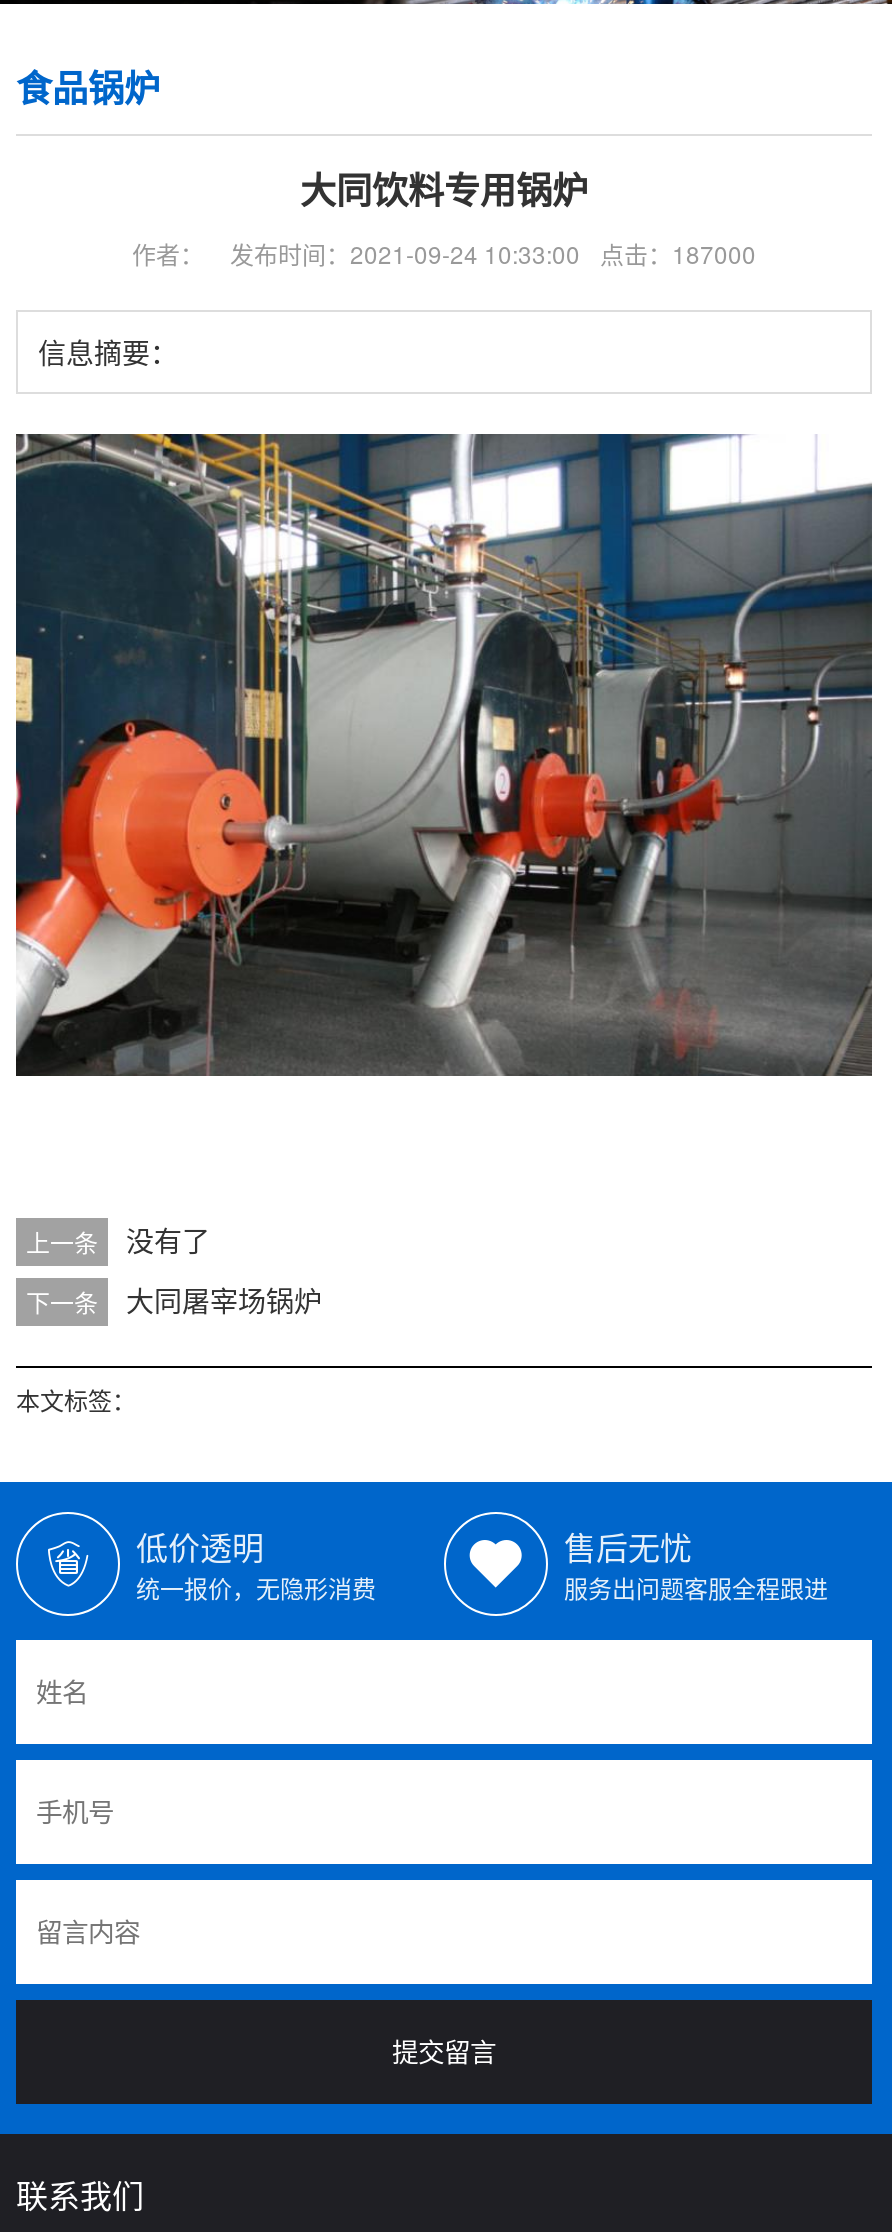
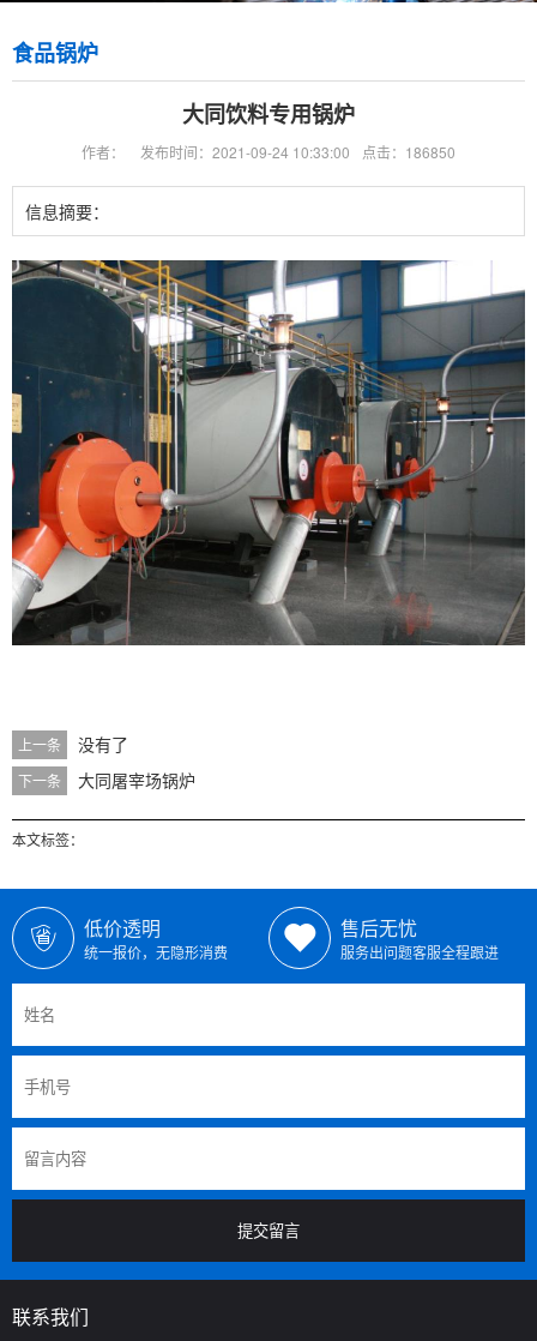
- 发布时间：2021-09-24 10:33:00 点击：187000
+ 发布时间：2021-09-24 10:33:00 点击：186850
